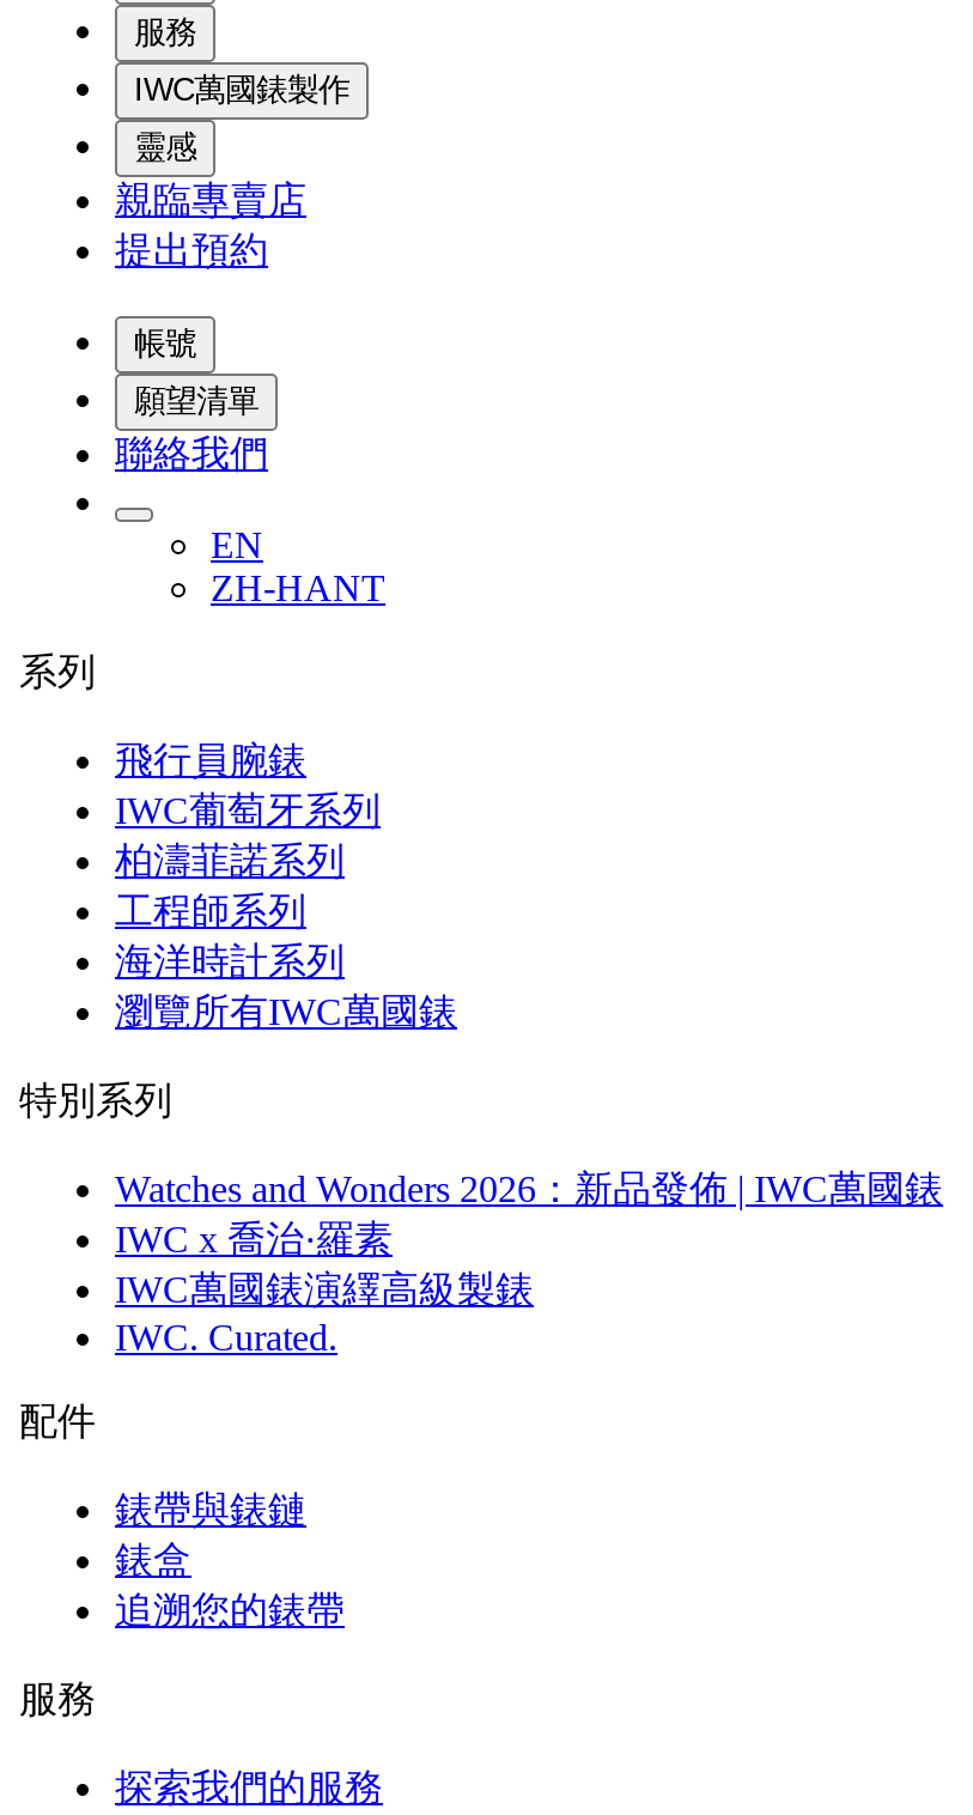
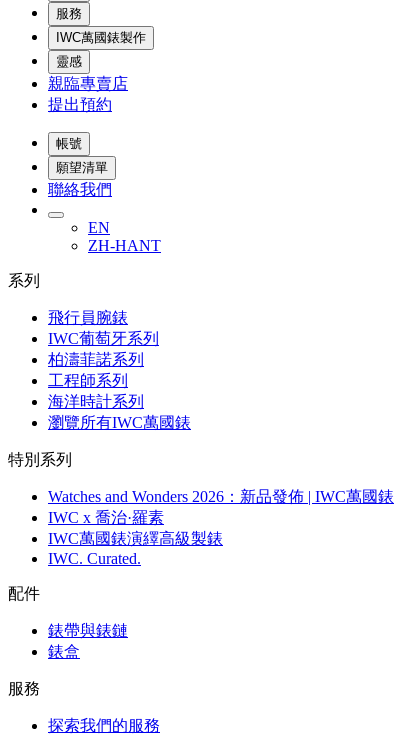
- 追溯您的錶帶
